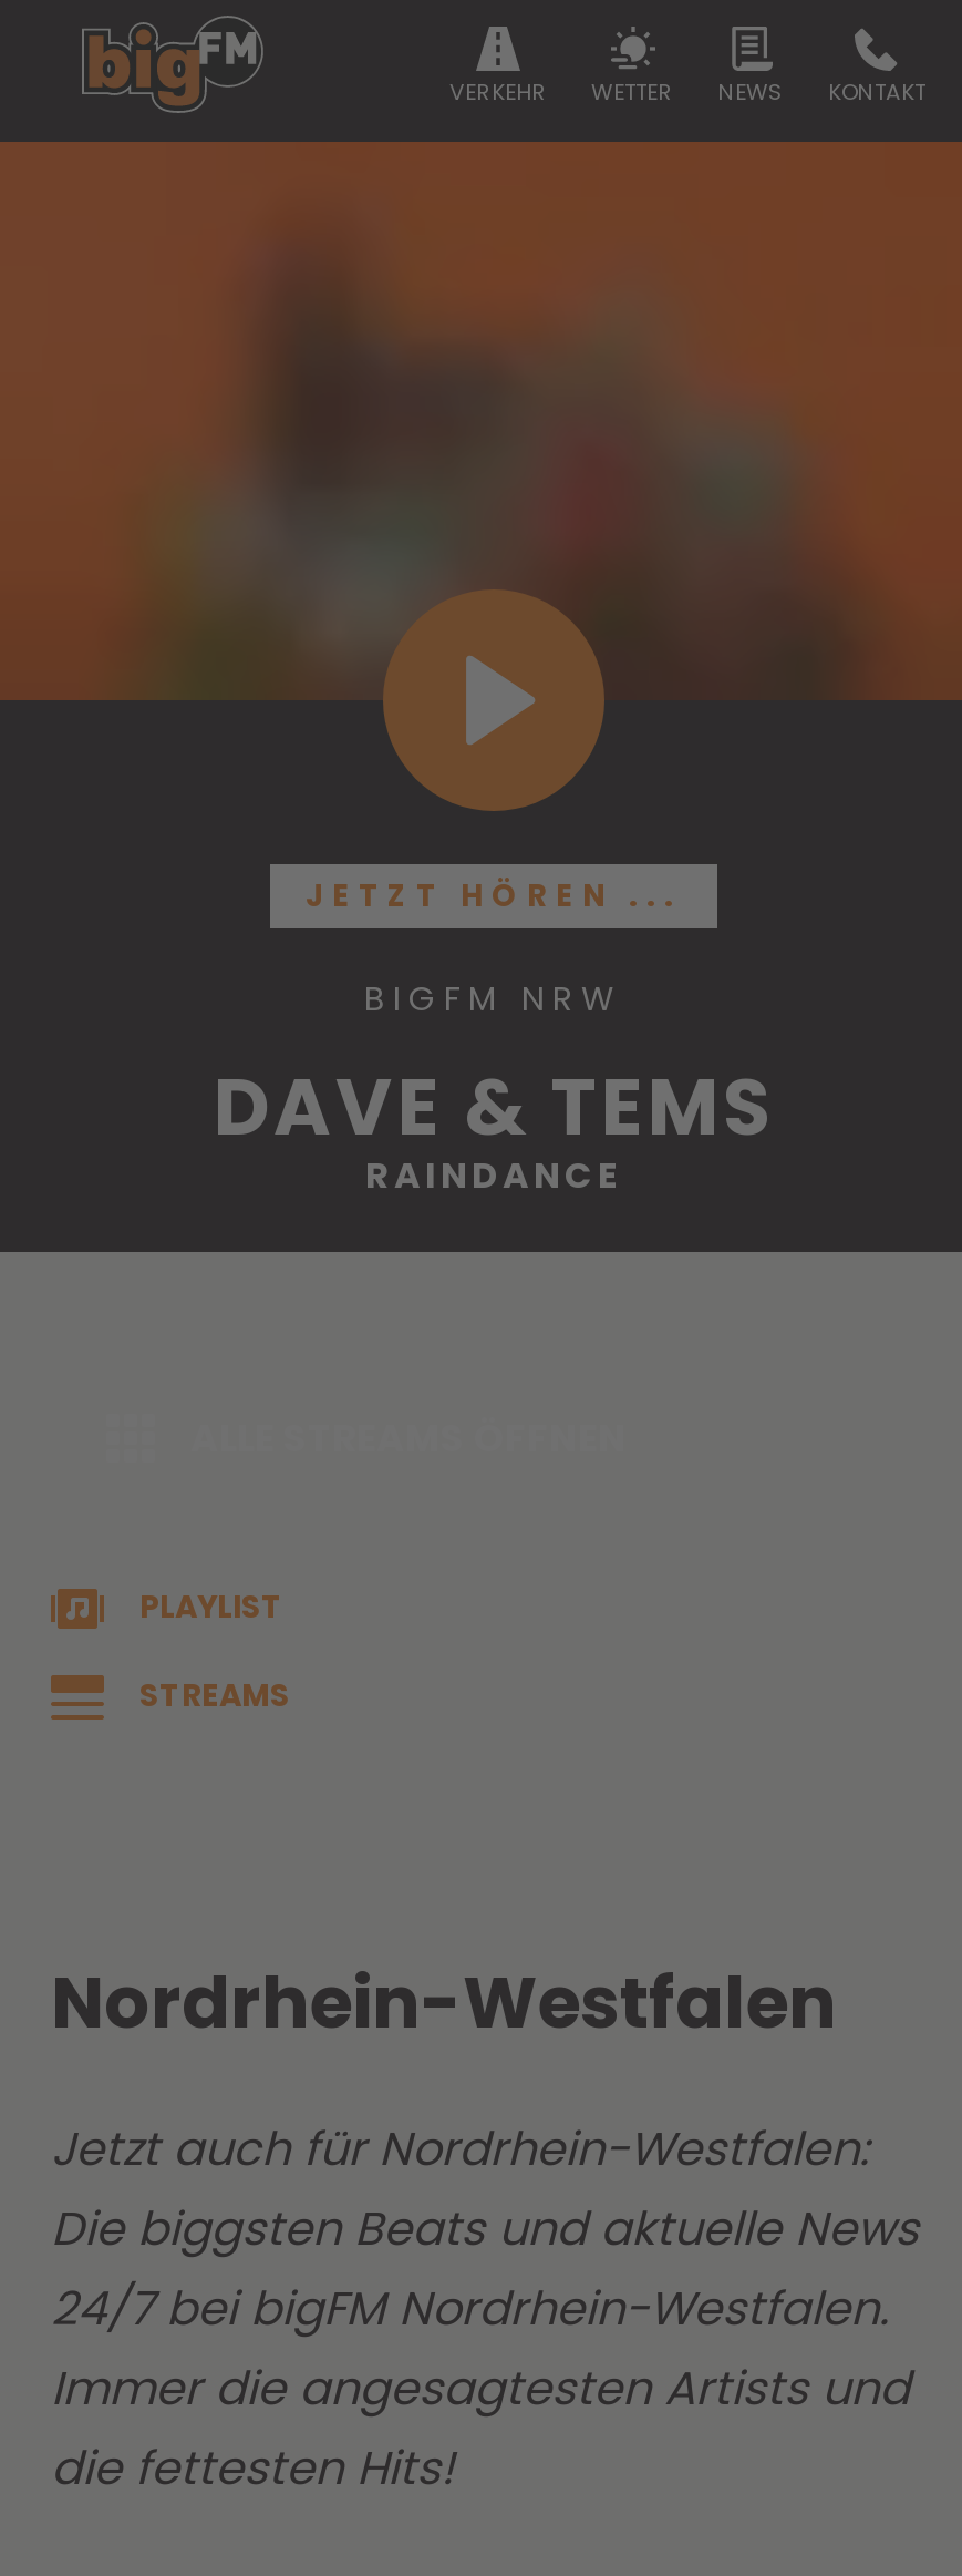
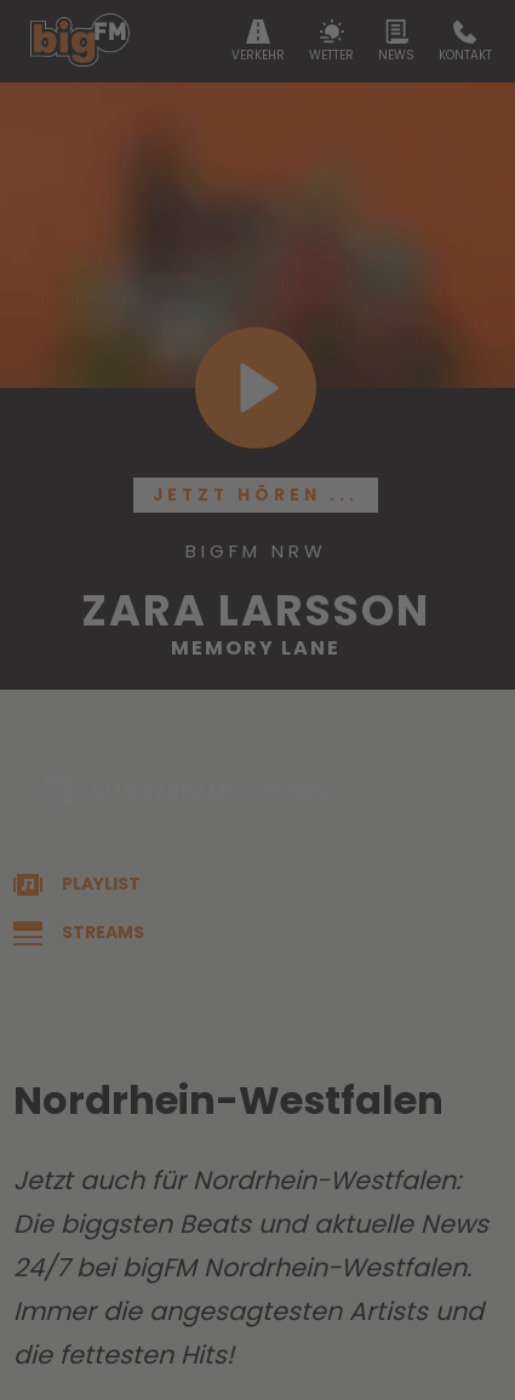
- DAVE & TEMS
- RAINDANCE
+ ZARA LARSSON
+ MEMORY LANE
